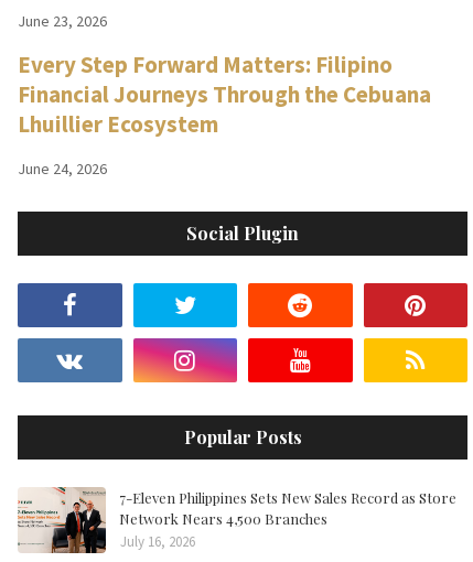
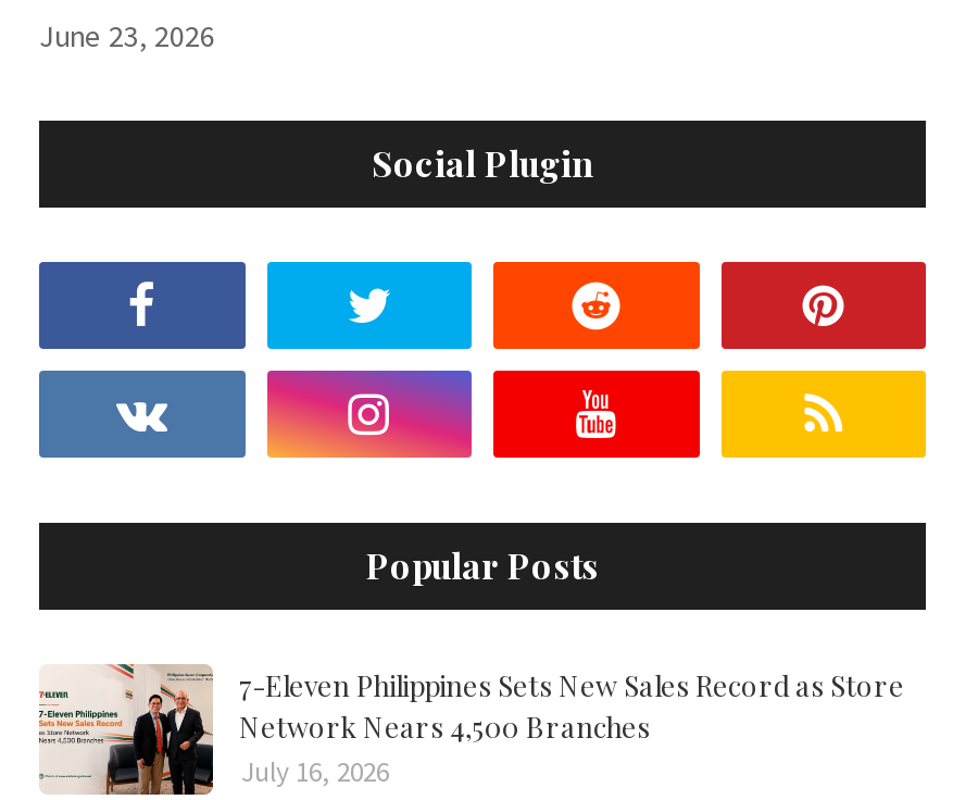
- Every Step Forward Matters: Filipino
- Financial Journeys Through the Cebuana
- Lhuillier Ecosystem
- June 24, 2026
